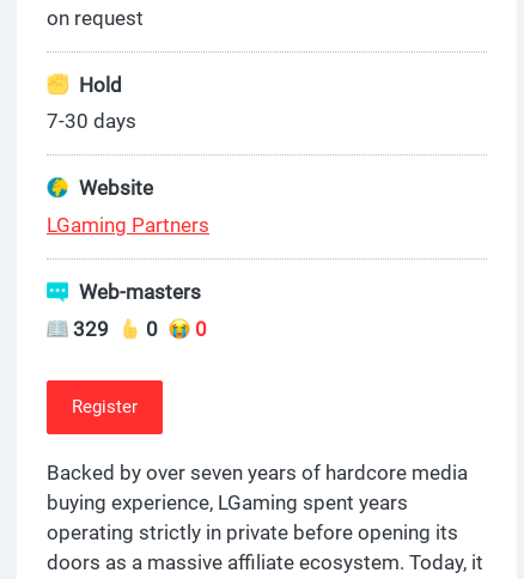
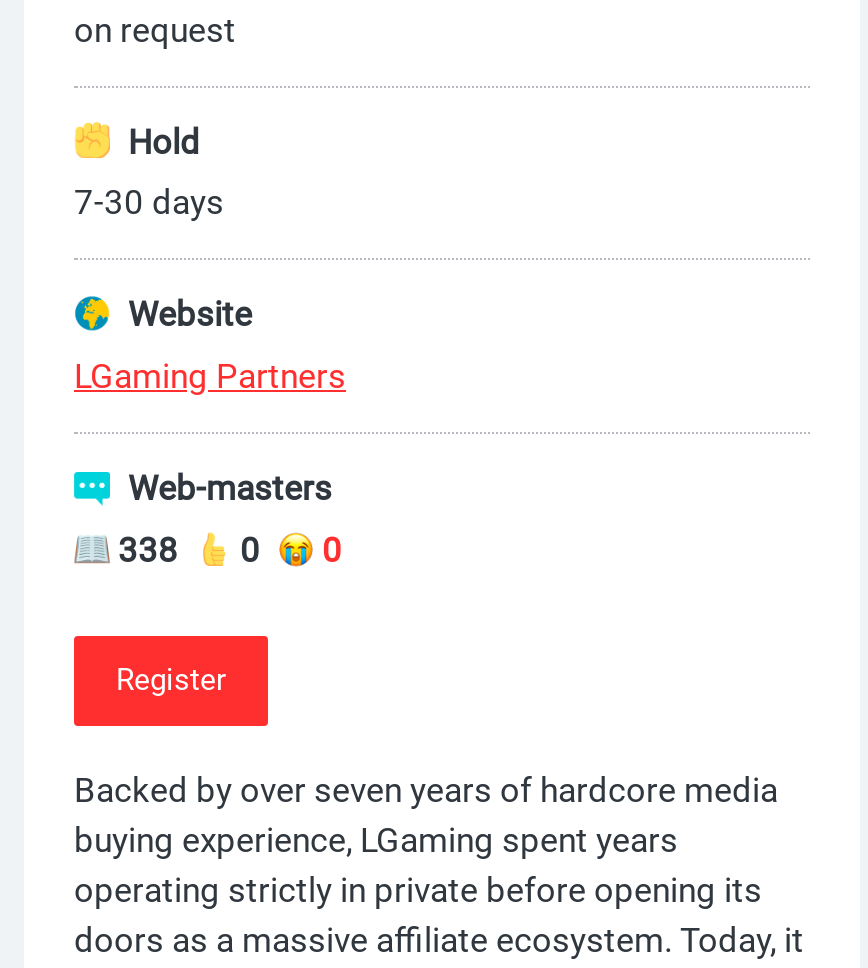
- 329 0 0
+ 338 0 0
